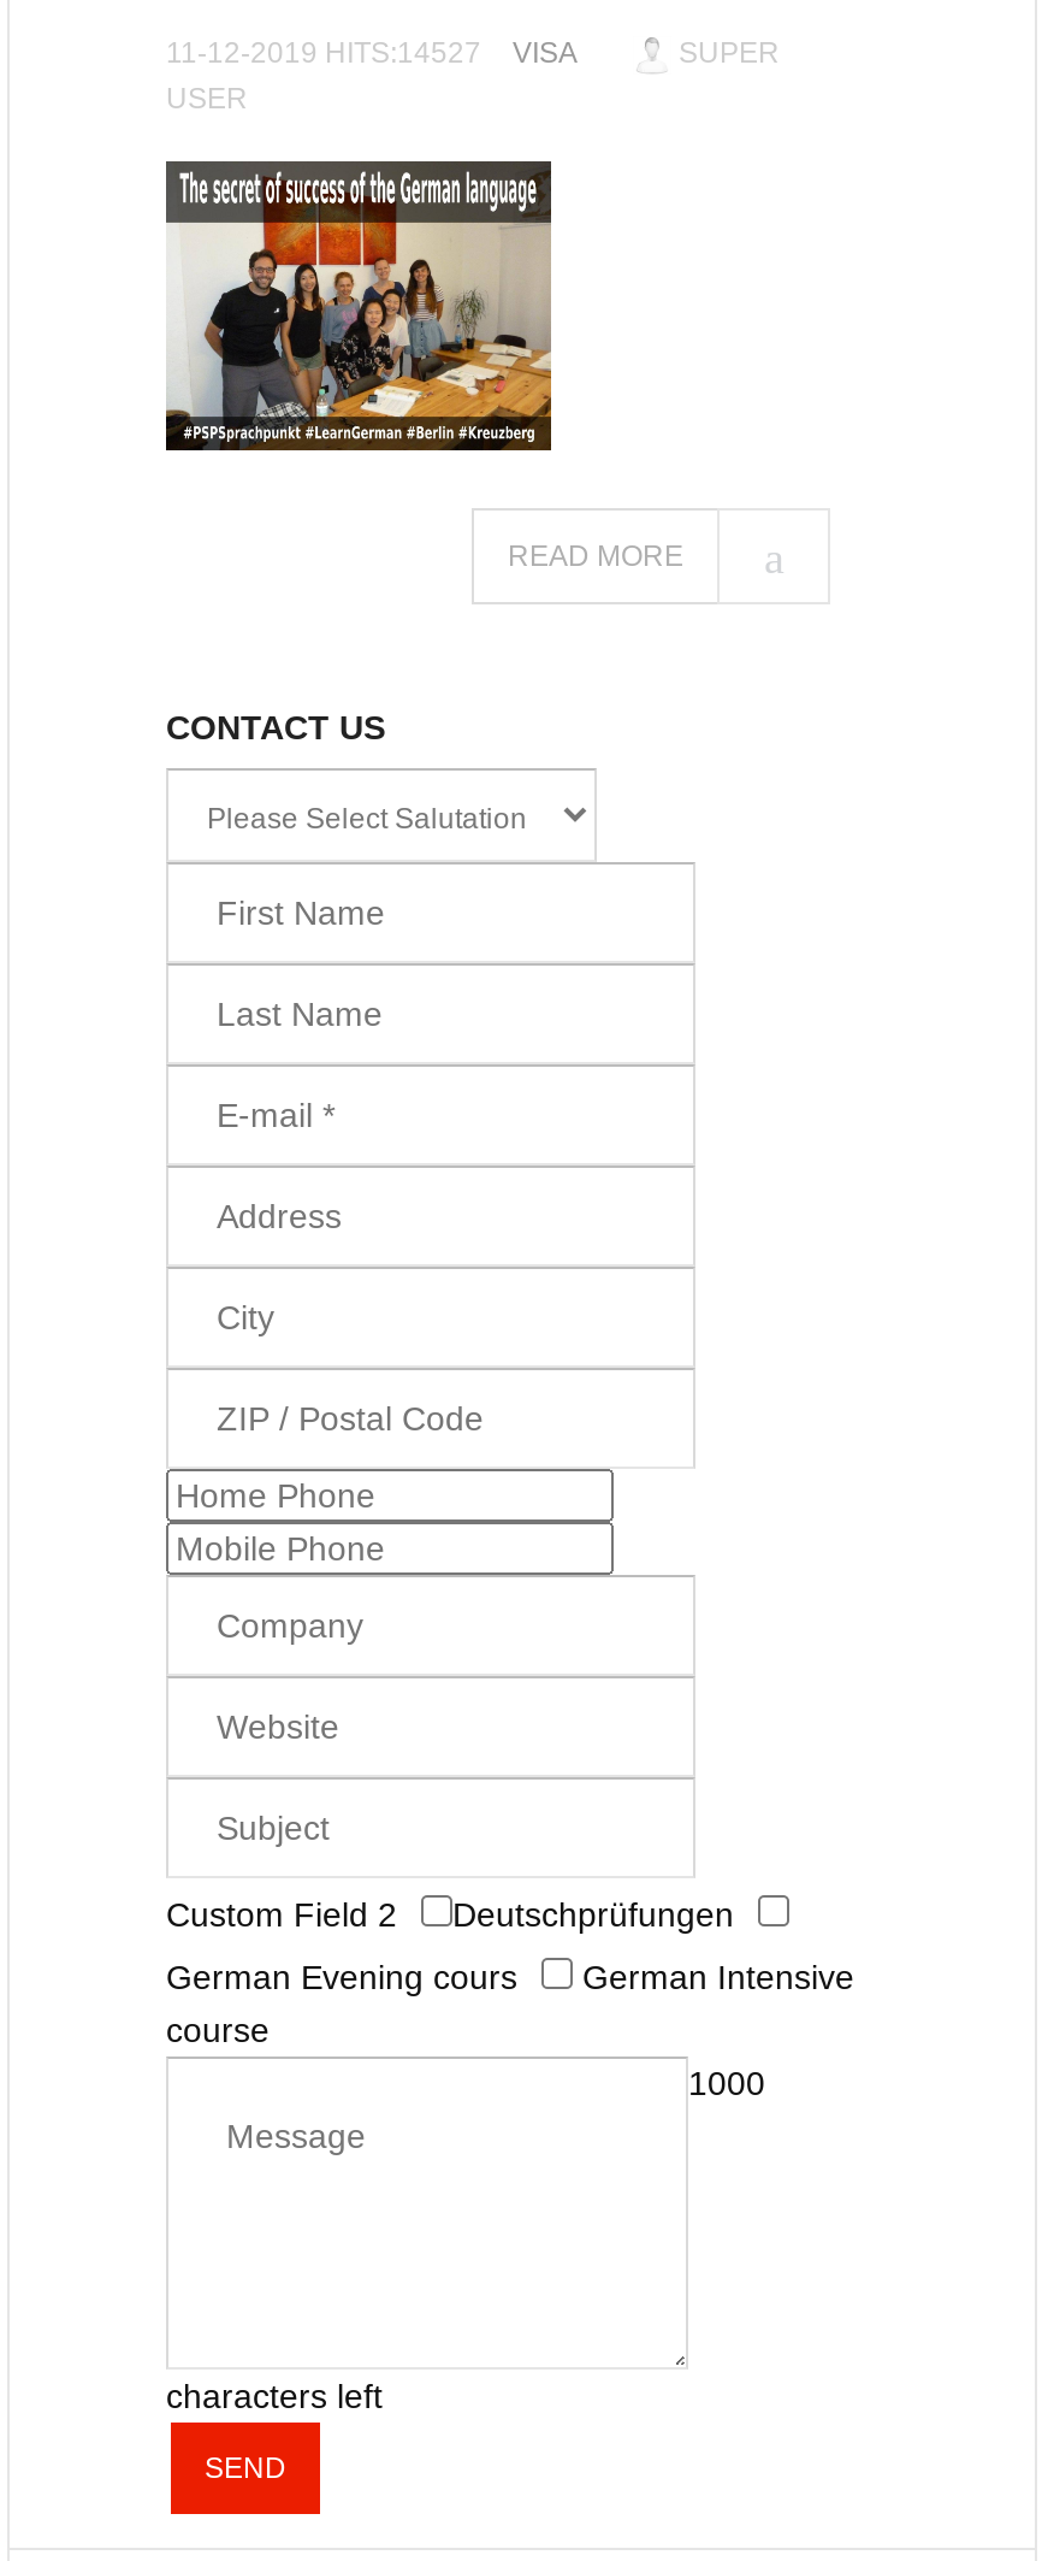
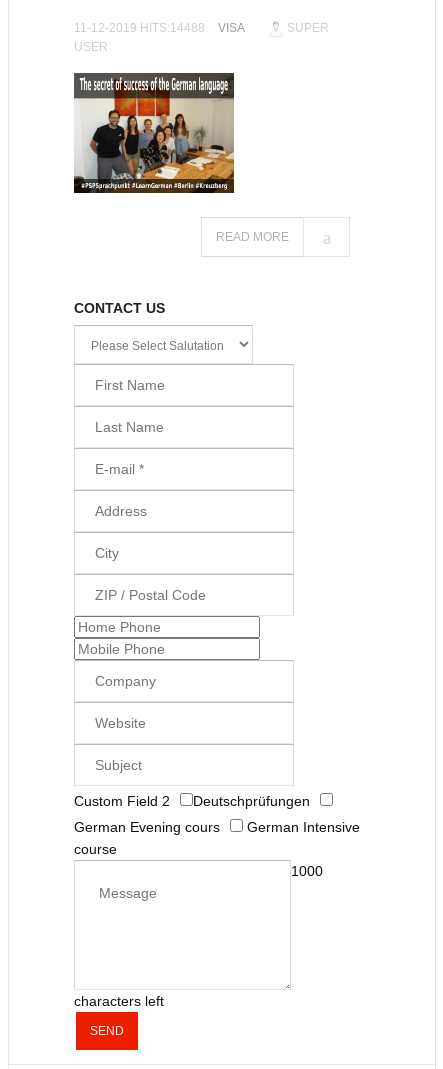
- 11-12-2019 HITS:14527 VISA
+ 11-12-2019 HITS:14488 VISA
